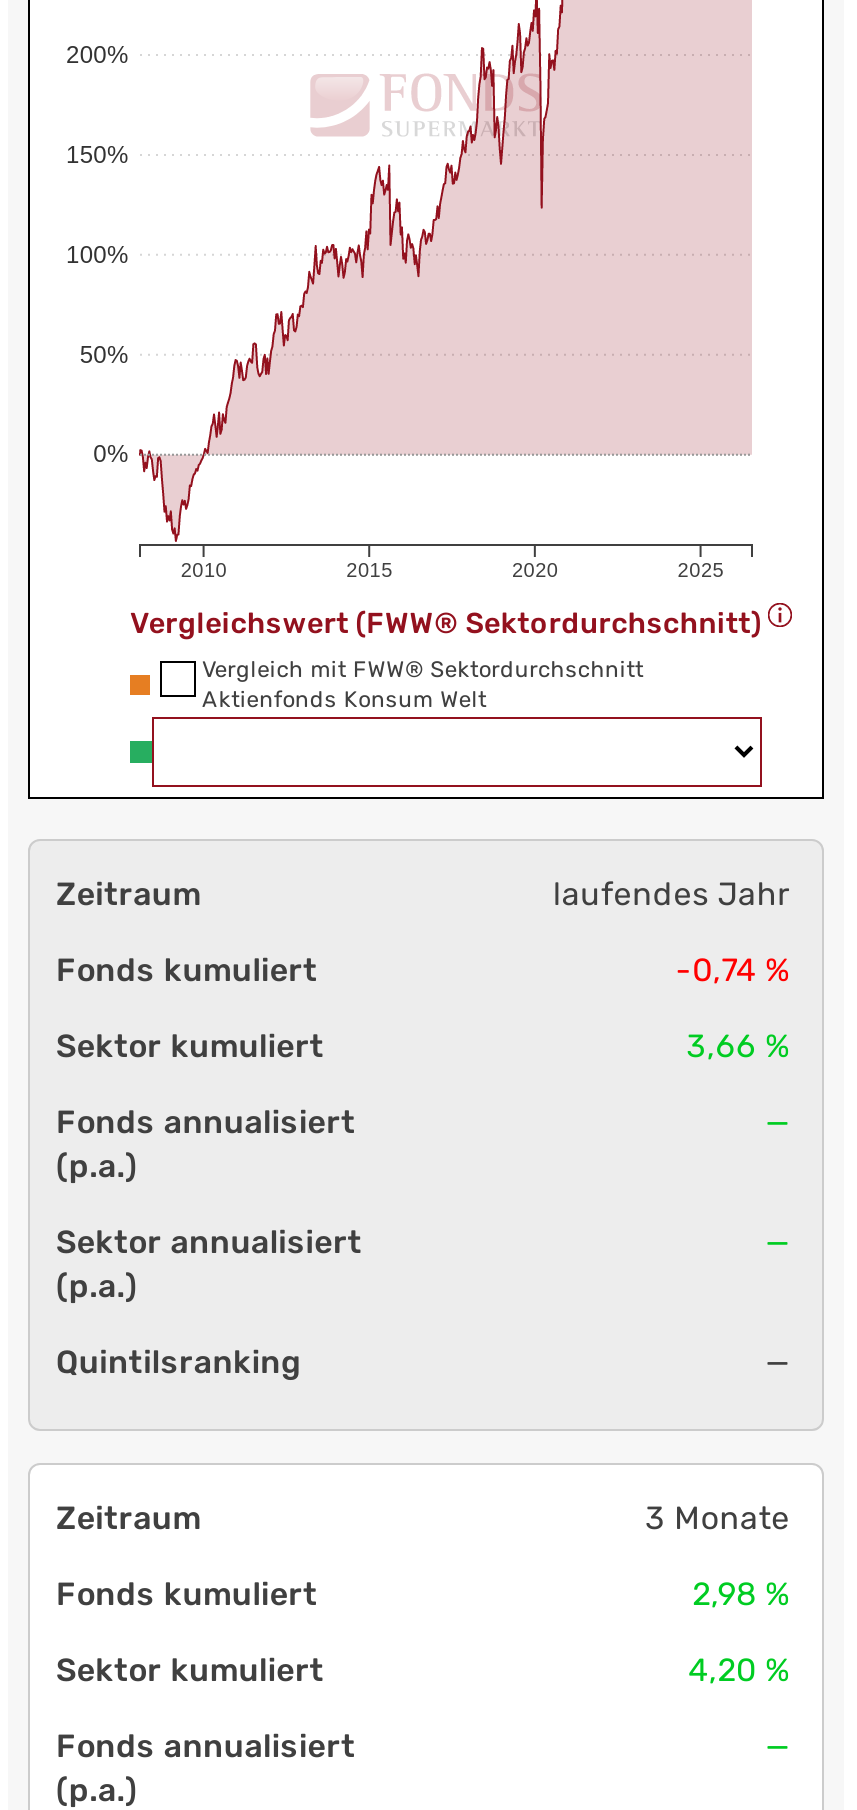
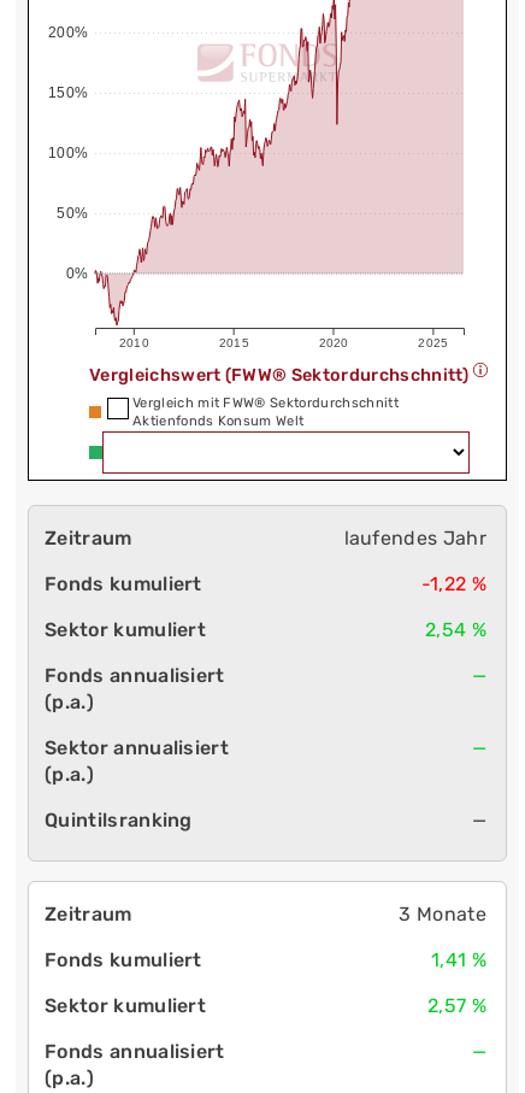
- -0,74 %
+ -1,22 %

- 3,66 %
+ 2,54 %

- 2,98 %
+ 1,41 %

- 4,20 %
+ 2,57 %
